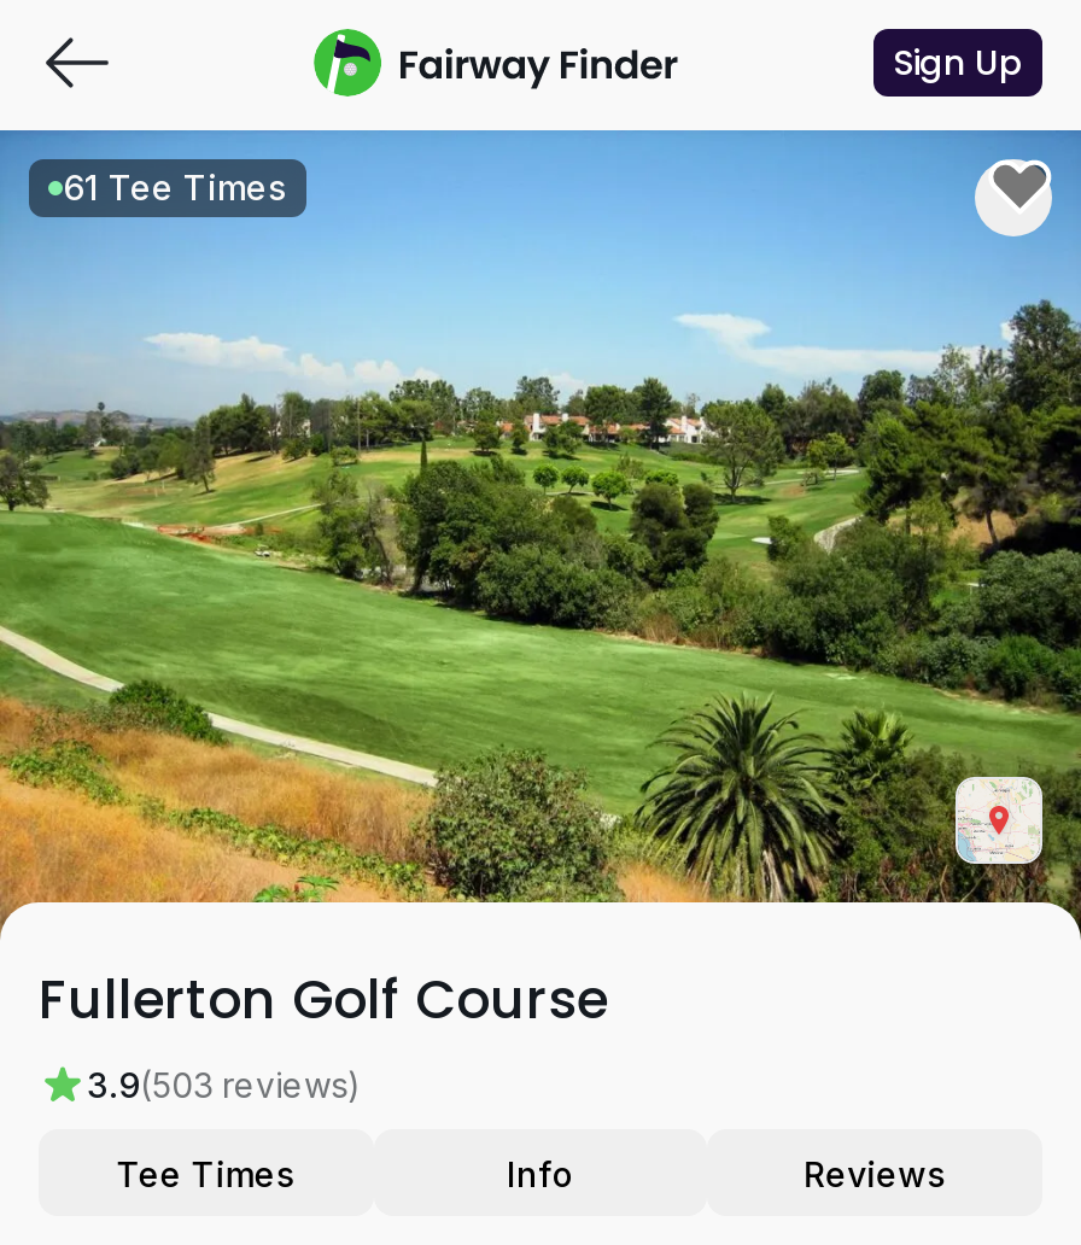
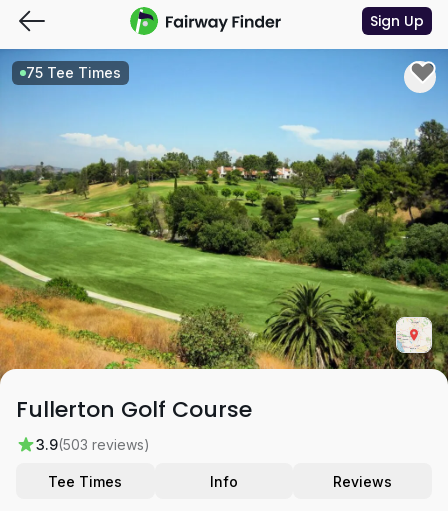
- 61 Tee Times
+ 75 Tee Times
